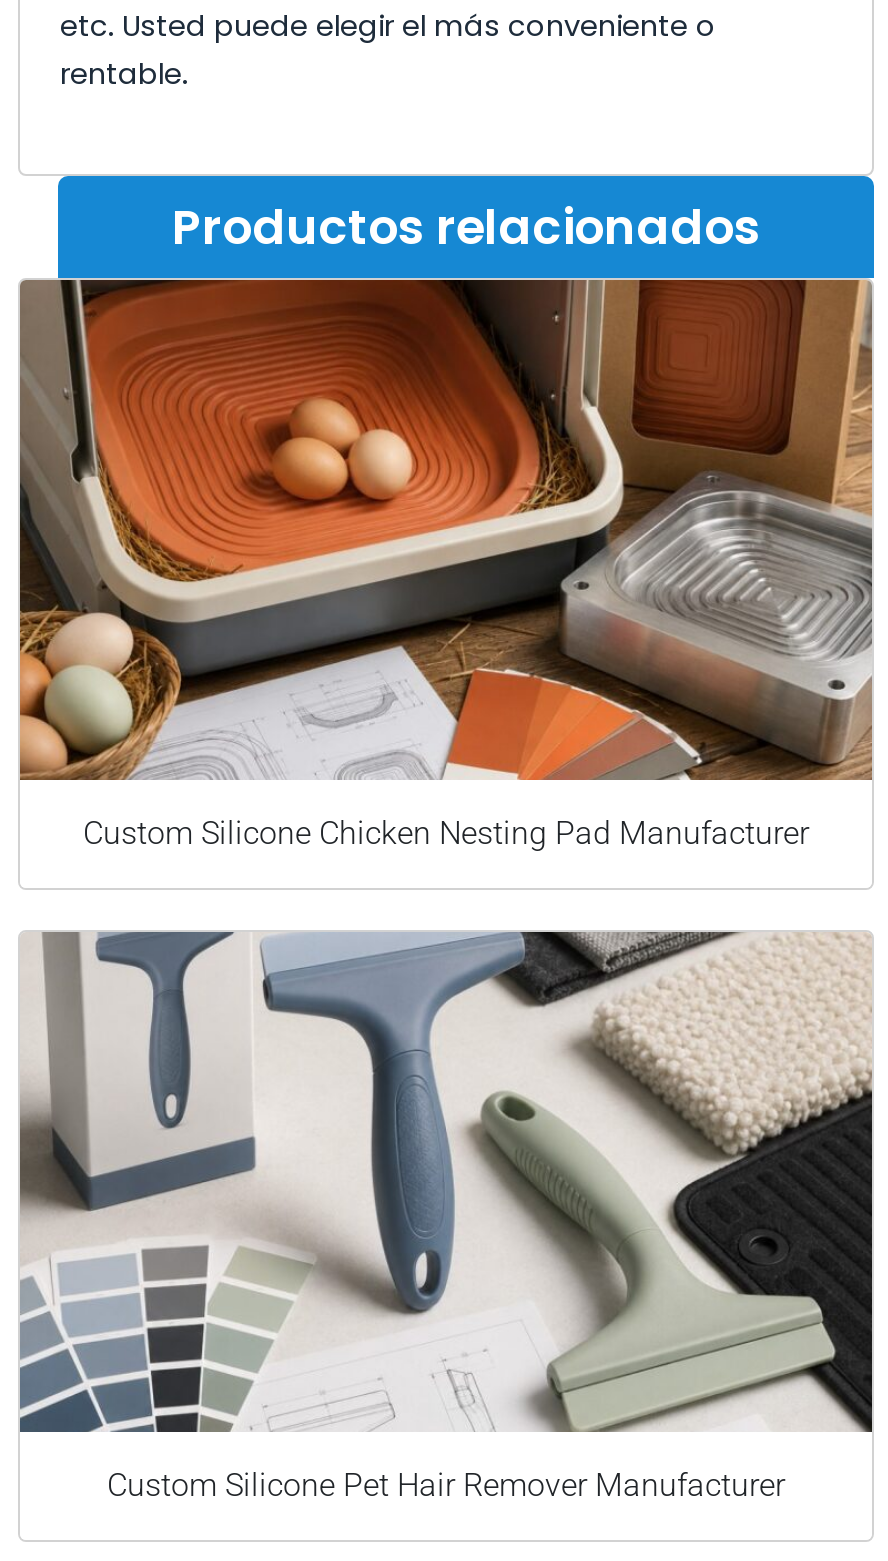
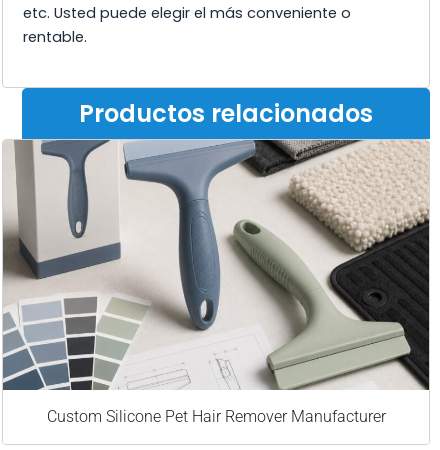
- [image]
- Custom Silicone Chicken Nesting Pad Manufacturer
